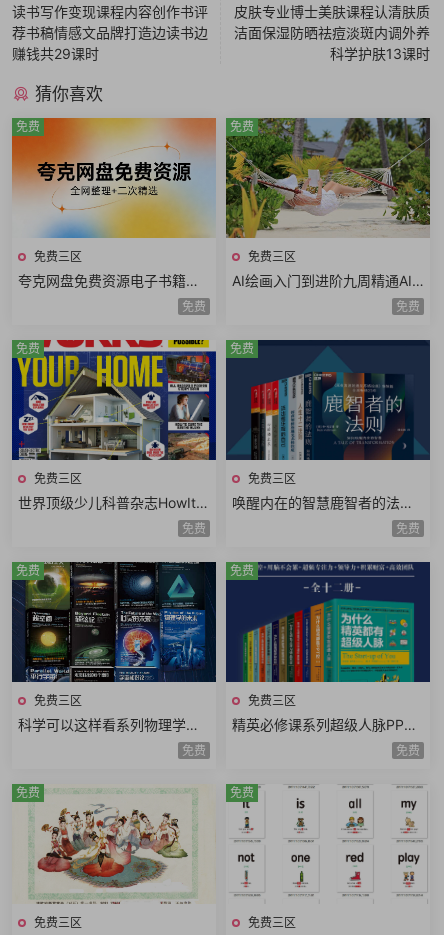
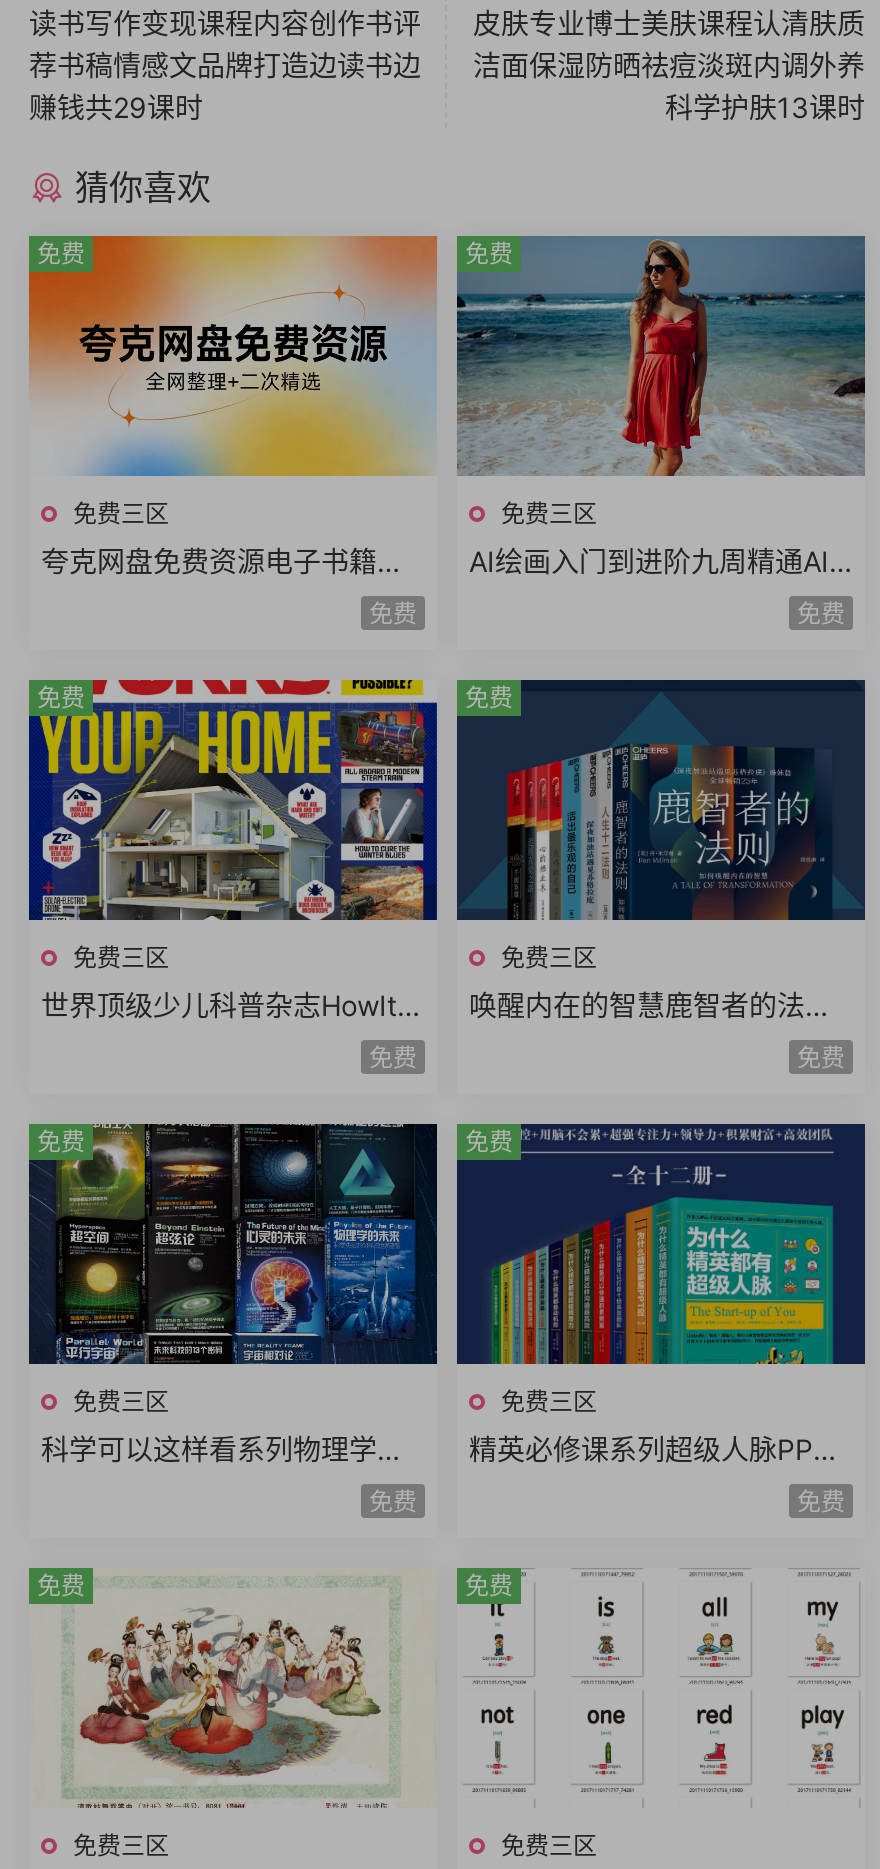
- [image]
+ [image]
